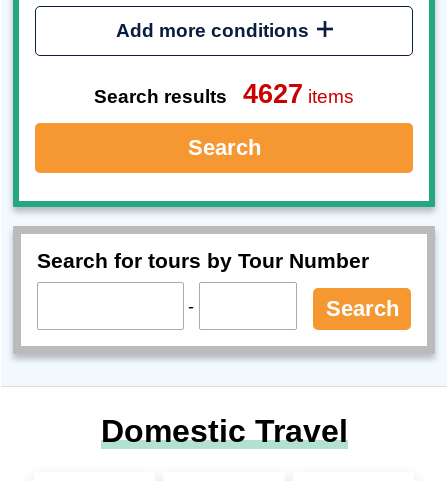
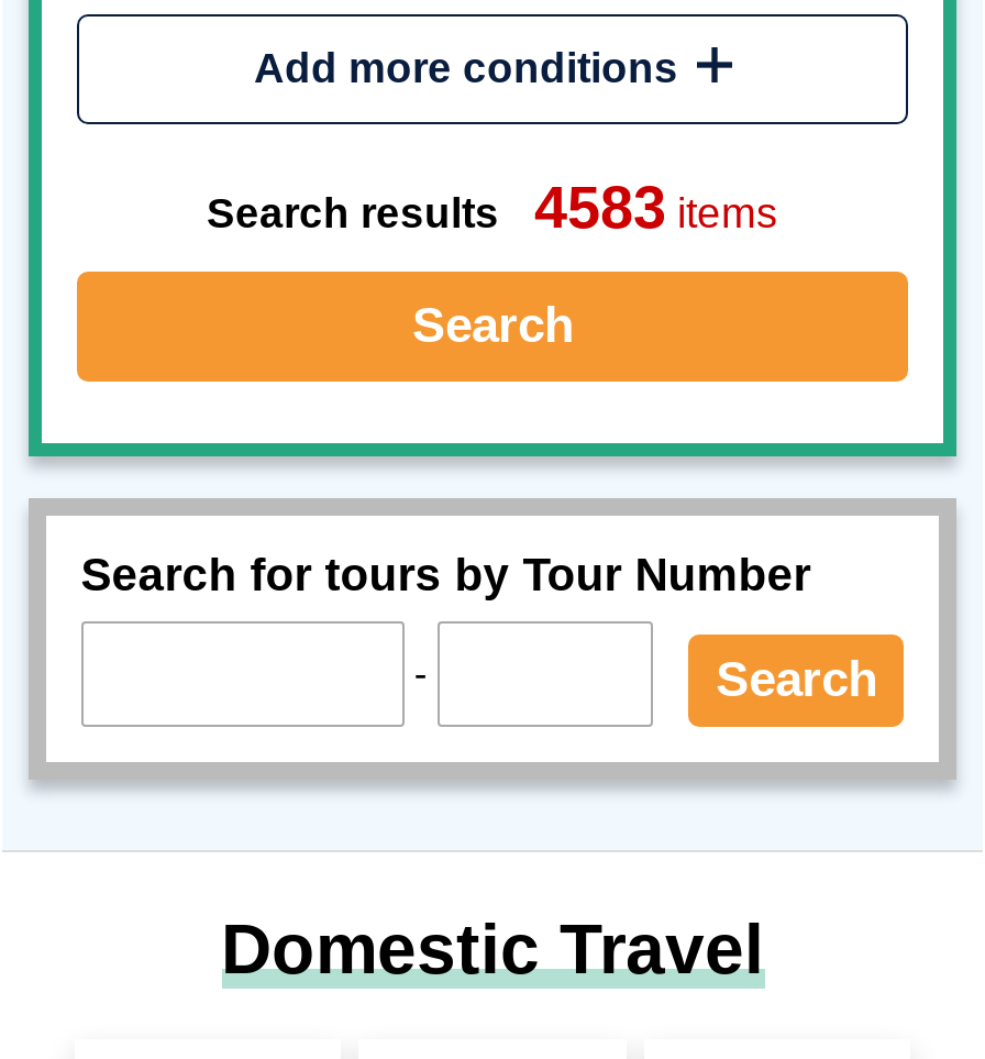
- Search results 4627 items
+ Search results 4583 items
